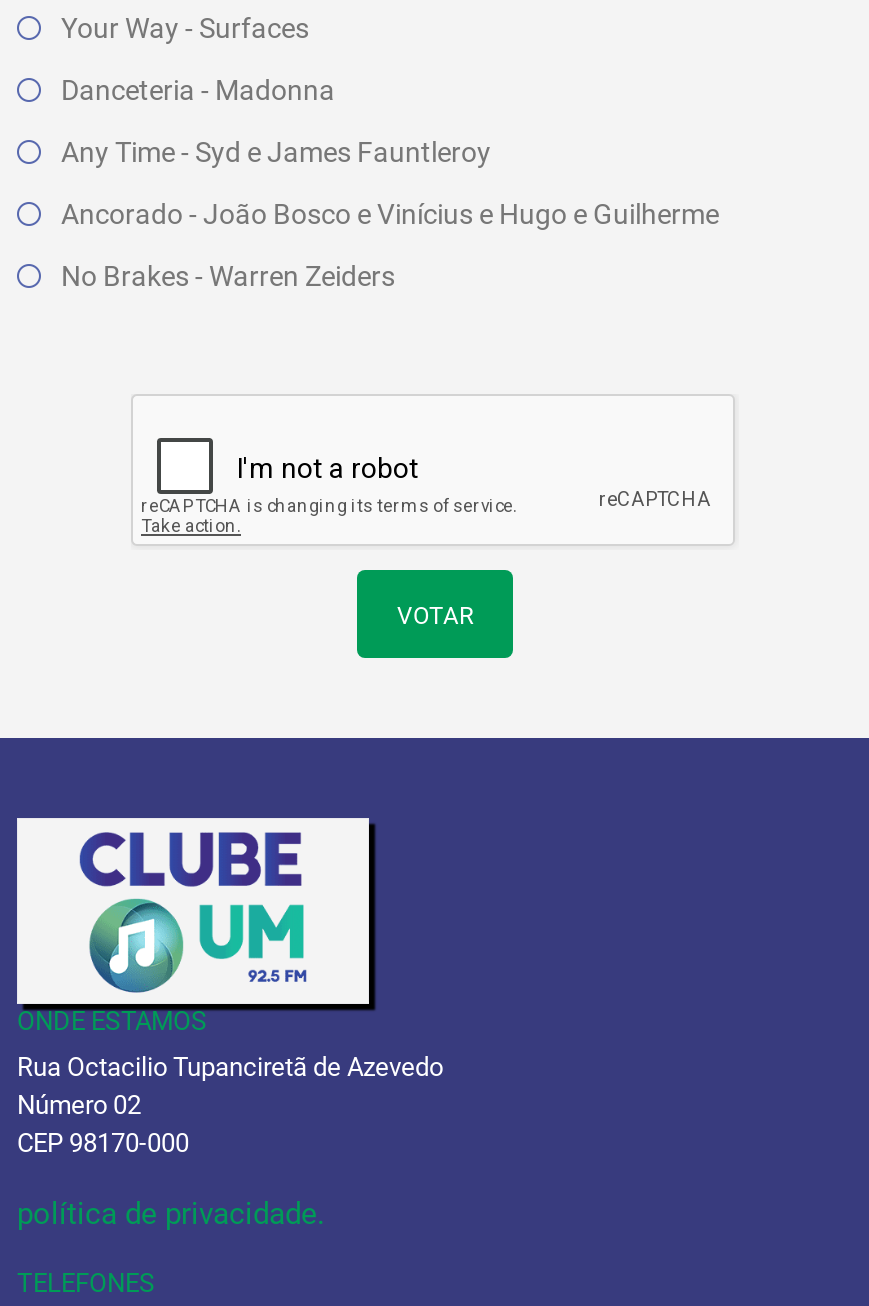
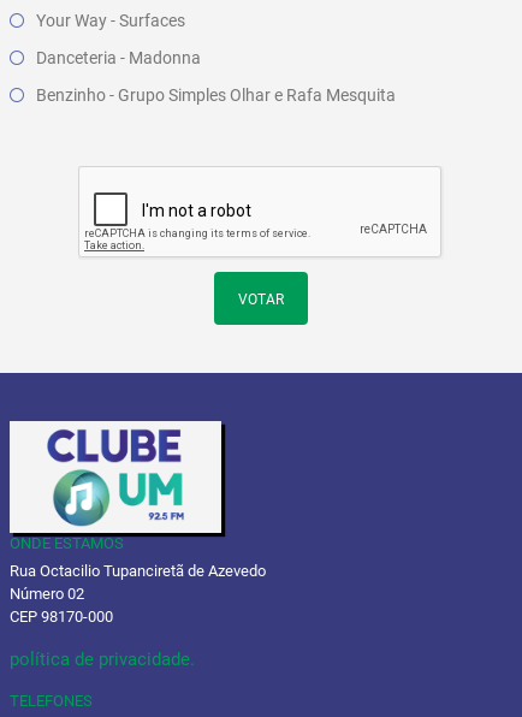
- Any Time - Syd e James Fauntleroy
- Ancorado - João Bosco e Vinícius e Hugo e Guilherme
- No Brakes - Warren Zeiders
+ Benzinho - Grupo Simples Olhar e Rafa Mesquita
